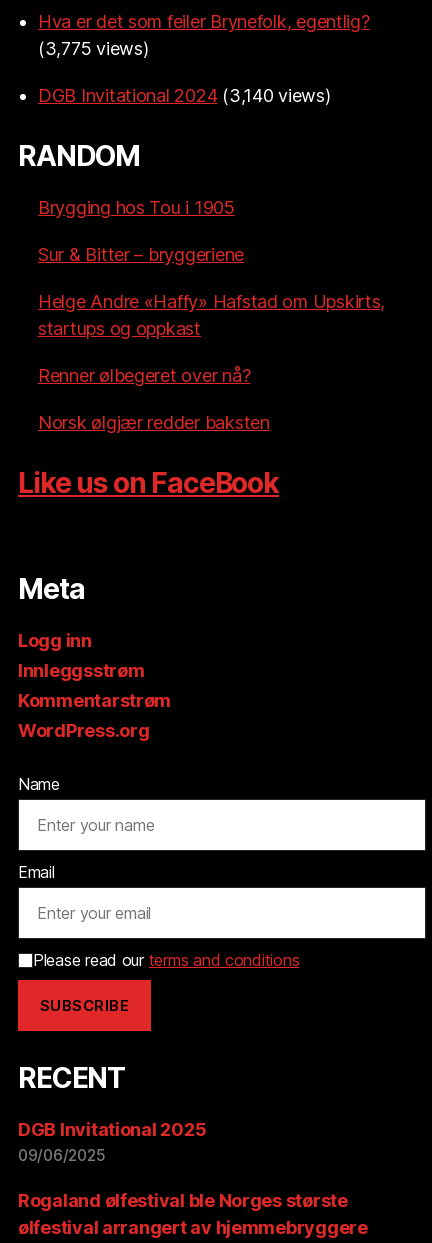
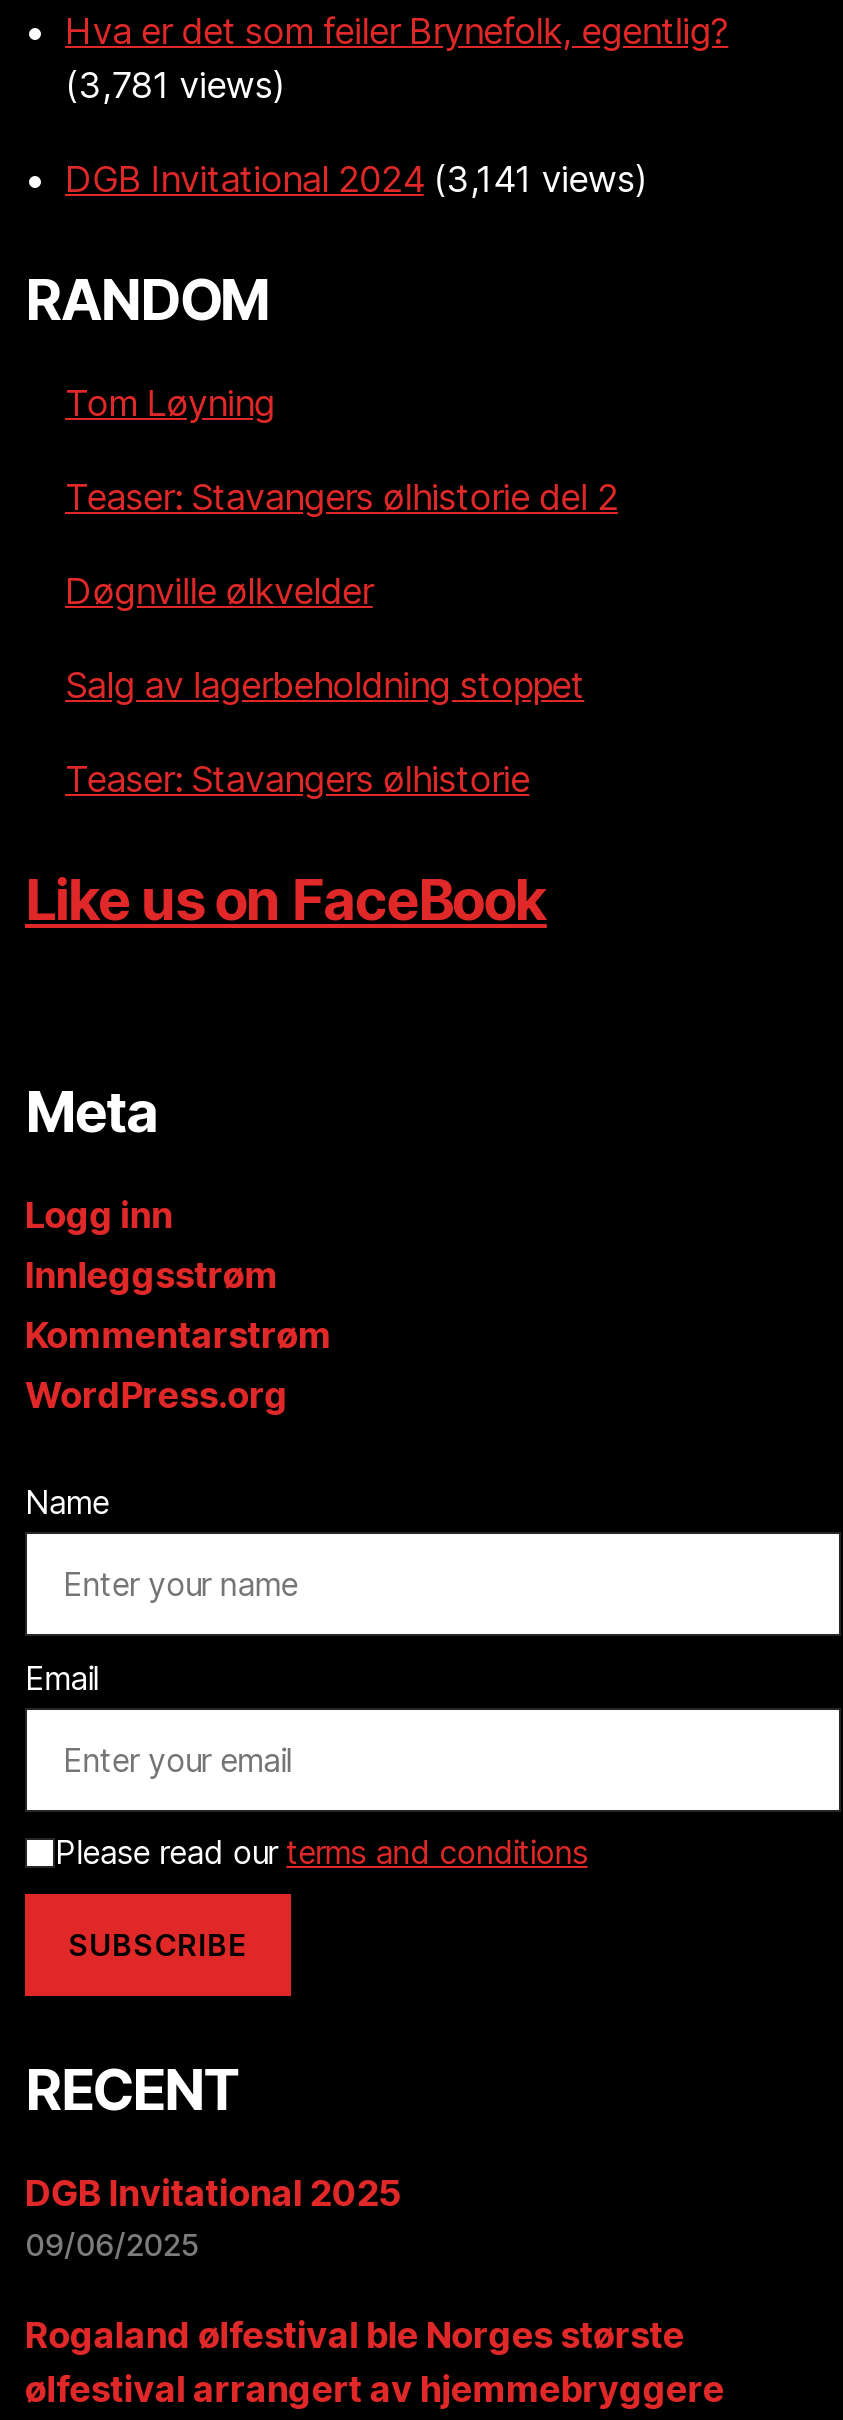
- (3,775 views)
+ (3,781 views)

- DGB Invitational 2024 (3,140 views)
+ DGB Invitational 2024 (3,141 views)

- Brygging hos Tou i 1905
+ Tom Løyning

- Sur & Bitter – bryggeriene
+ Teaser: Stavangers ølhistorie del 2

- Helge Andre «Haffy» Hafstad om Upskirts,
- startups og oppkast
+ Døgnville ølkvelder

- Renner ølbegeret over nå?
+ Salg av lagerbeholdning stoppet

- Norsk ølgjær redder baksten
+ Teaser: Stavangers ølhistorie
